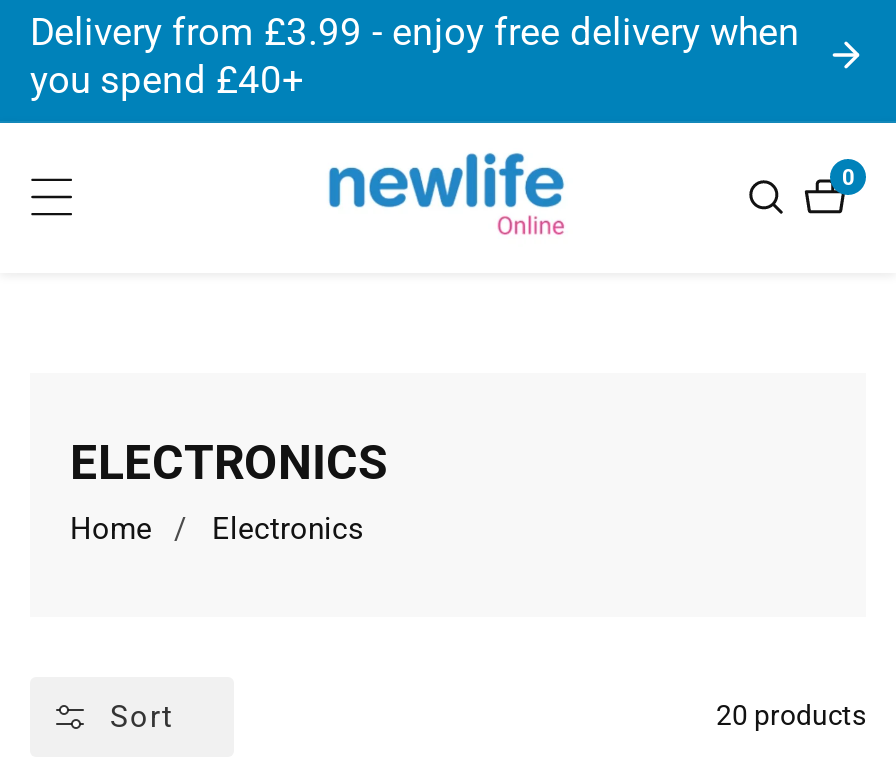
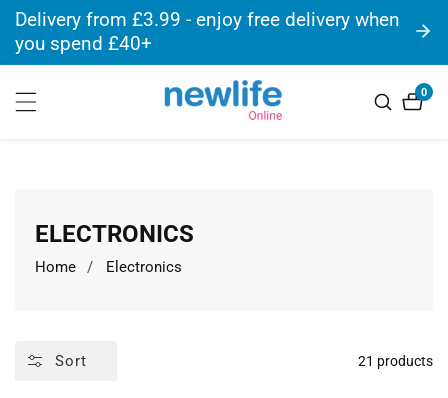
- 20 products
+ 21 products
